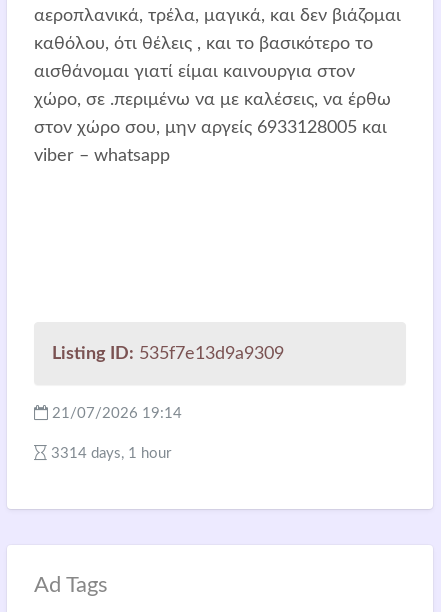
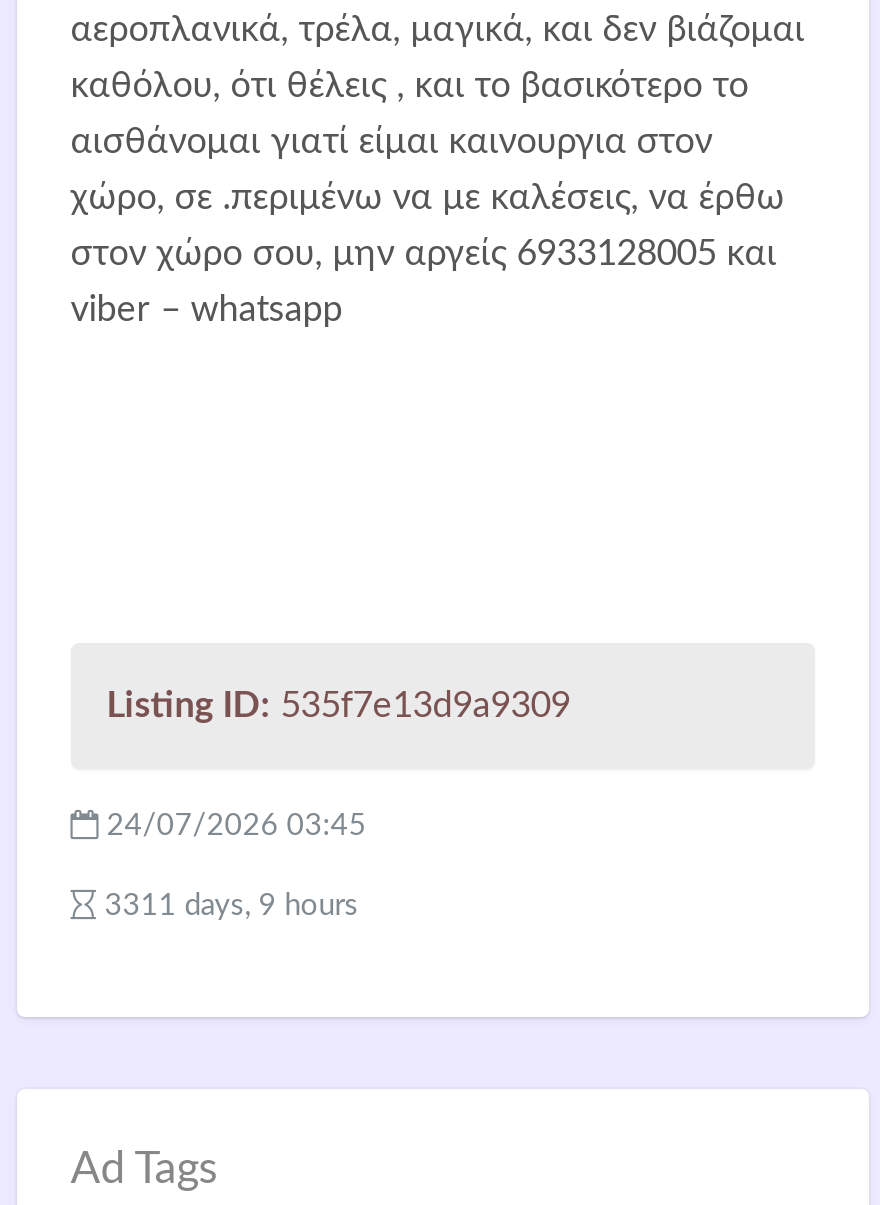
- 21/07/2026 19:14
+ 24/07/2026 03:45

- 3314 days, 1 hour
+ 3311 days, 9 hours
